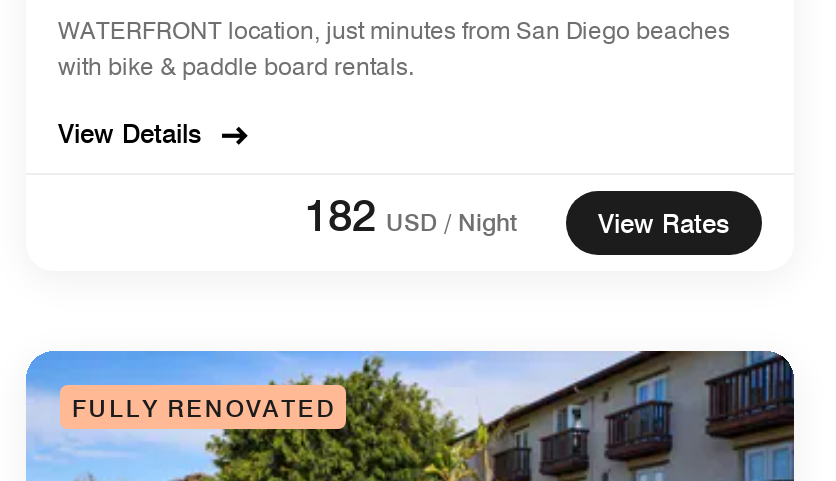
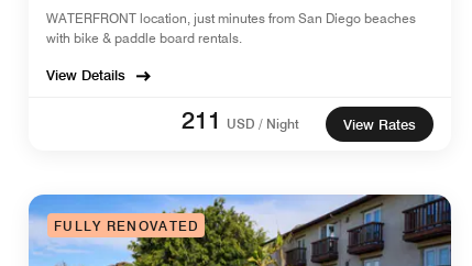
- 182 USD / Night
+ 211 USD / Night
